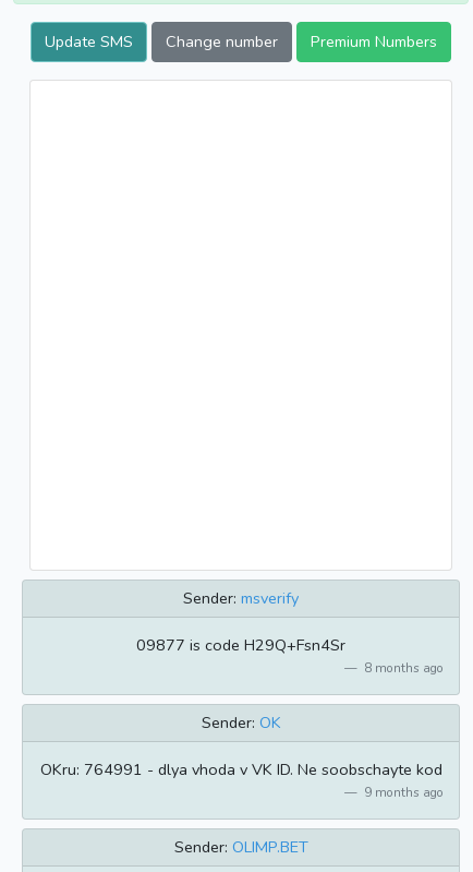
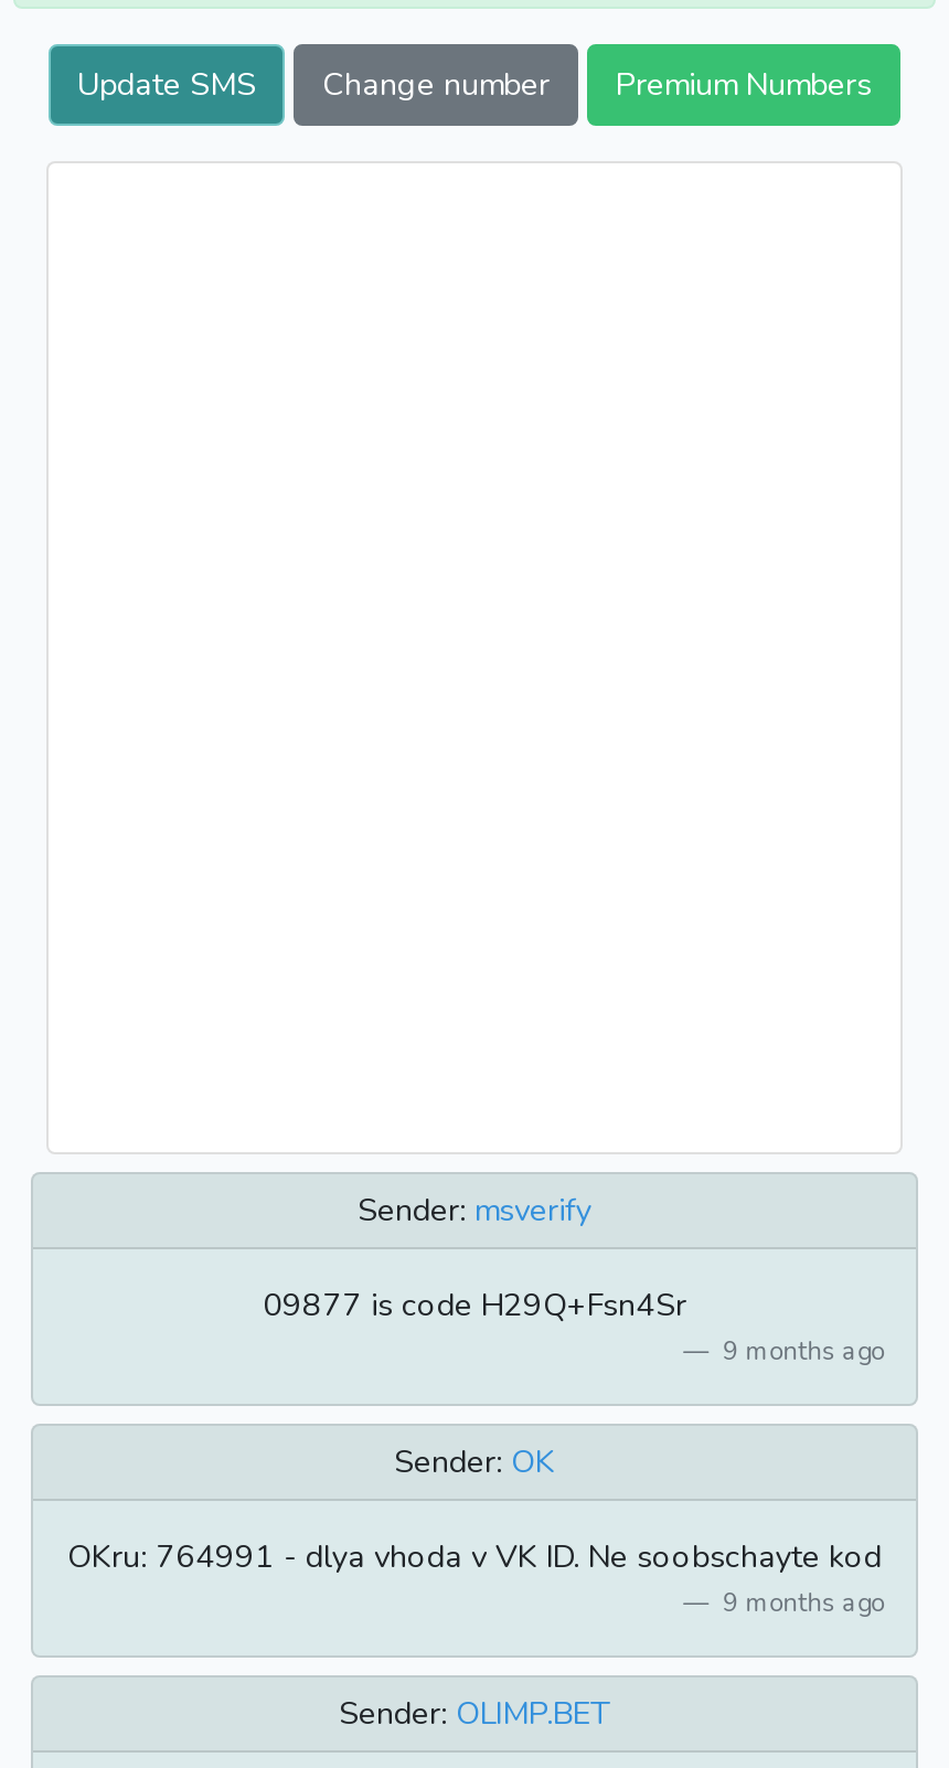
- 8 months ago
+ 9 months ago
